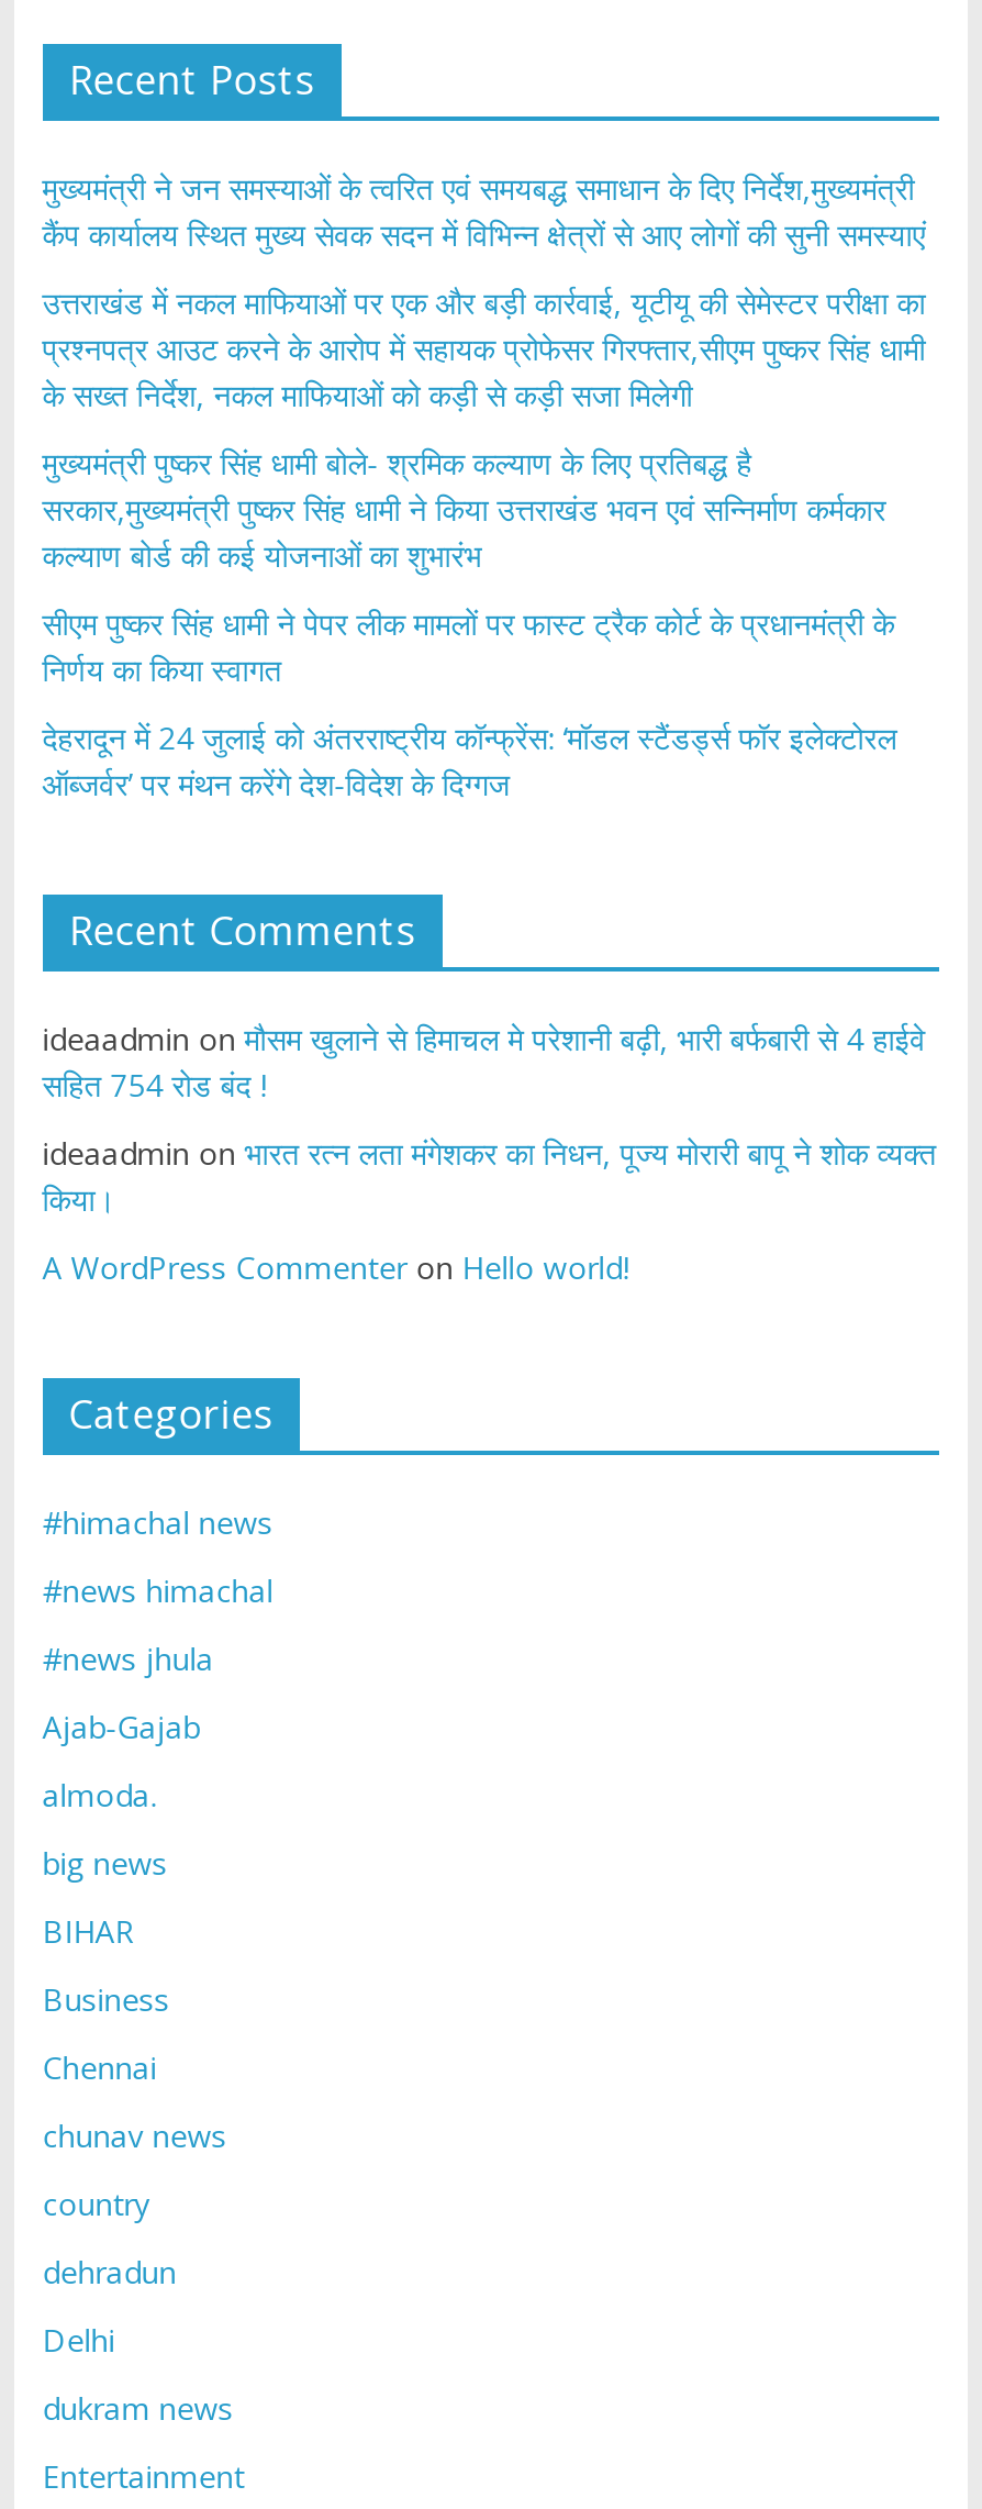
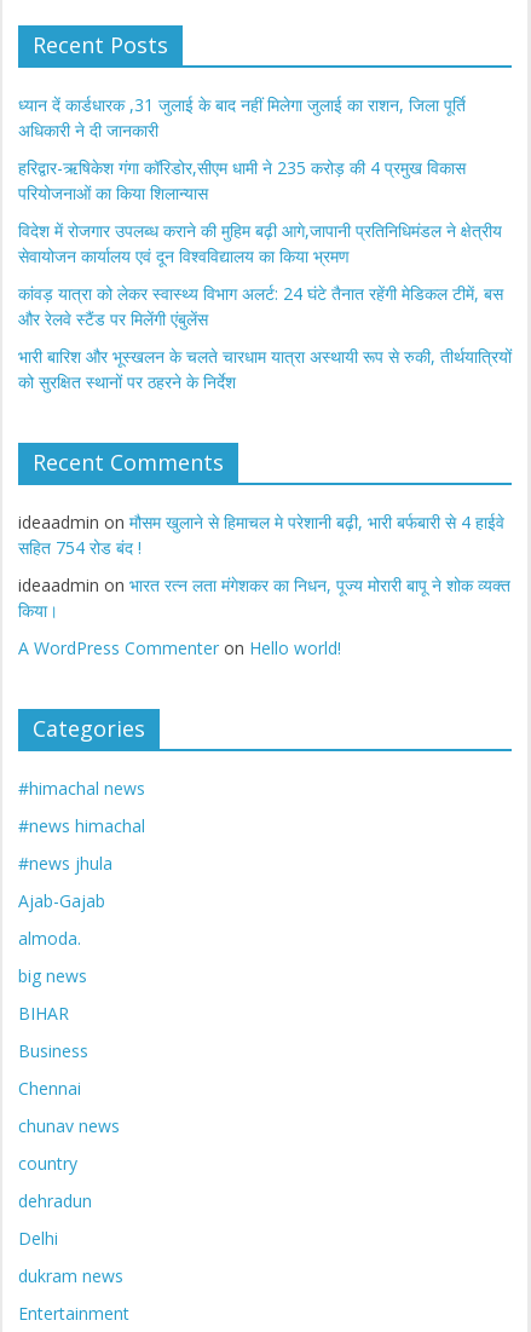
- मुख्यमंत्री ने जन समस्याओं के त्वरित एवं समयबद्ध समाधान के दिए निर्देश,मुख्यमंत्री
- कैंप कार्यालय स्थित मुख्य सेवक सदन में विभिन्न क्षेत्रों से आए लोगों की सुनी समस्याएं
+ ध्यान दें कार्डधारक ,31 जुलाई के बाद नहीं मिलेगा जुलाई का राशन, जिला पूर्ति
+ अधिकारी ने दी जानकारी

- उत्तराखंड में नकल माफियाओं पर एक और बड़ी कार्रवाई, यूटीयू की सेमेस्टर परीक्षा का
- प्रश्नपत्र आउट करने के आरोप में सहायक प्रोफेसर गिरफ्तार,सीएम पुष्कर सिंह धामी
- के सख्त निर्देश, नकल माफियाओं को कड़ी से कड़ी सजा मिलेगी
+ हरिद्वार-ऋषिकेश गंगा कॉरिडोर,सीएम धामी ने 235 करोड़ की 4 प्रमुख विकास
+ परियोजनाओं का किया शिलान्यास

- मुख्यमंत्री पुष्कर सिंह धामी बोले- श्रमिक कल्याण के लिए प्रतिबद्ध है
- सरकार,मुख्यमंत्री पुष्कर सिंह धामी ने किया उत्तराखंड भवन एवं सन्निर्माण कर्मकार
- कल्याण बोर्ड की कई योजनाओं का शुभारंभ
+ विदेश में रोजगार उपलब्ध कराने की मुहिम बढ़ी आगे,जापानी प्रतिनिधिमंडल ने क्षेत्रीय
+ सेवायोजन कार्यालय एवं दून विश्वविद्यालय का किया भ्रमण

- सीएम पुष्कर सिंह धामी ने पेपर लीक मामलों पर फास्ट ट्रैक कोर्ट के प्रधानमंत्री के
- निर्णय का किया स्वागत
+ कांवड़ यात्रा को लेकर स्वास्थ्य विभाग अलर्ट: 24 घंटे तैनात रहेंगी मेडिकल टीमें, बस
+ और रेलवे स्टैंड पर मिलेंगी एंबुलेंस

- देहरादून में 24 जुलाई को अंतरराष्ट्रीय कॉन्फ्रेंस: ‘मॉडल स्टैंडर्ड्स फॉर इलेक्टोरल
- ऑब्जर्वर’ पर मंथन करेंगे देश-विदेश के दिग्गज
+ भारी बारिश और भूस्खलन के चलते चारधाम यात्रा अस्थायी रूप से रुकी, तीर्थयात्रियों
+ को सुरक्षित स्थानों पर ठहरने के निर्देश
